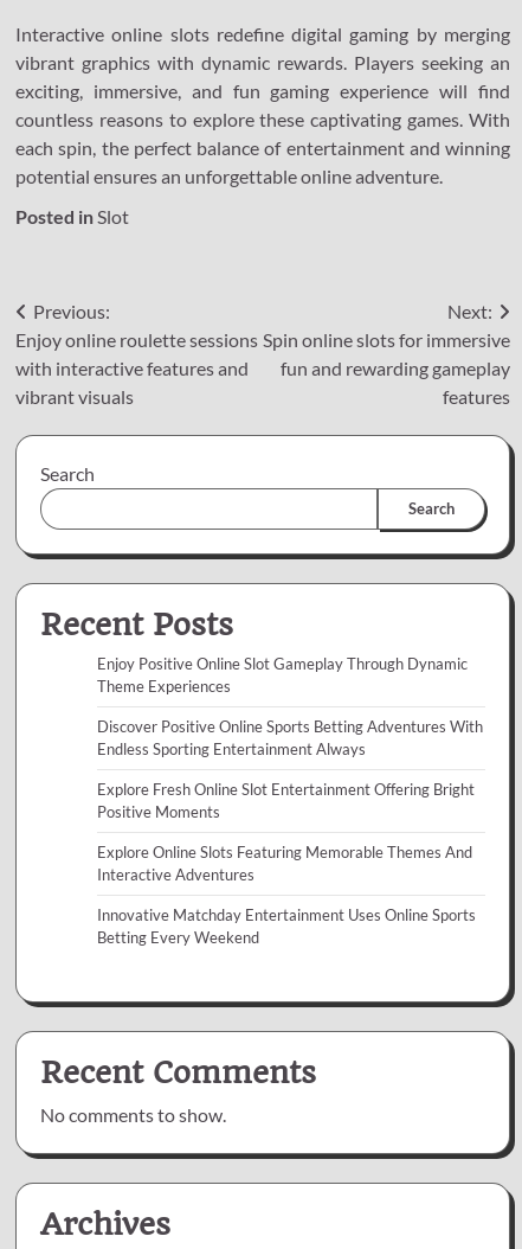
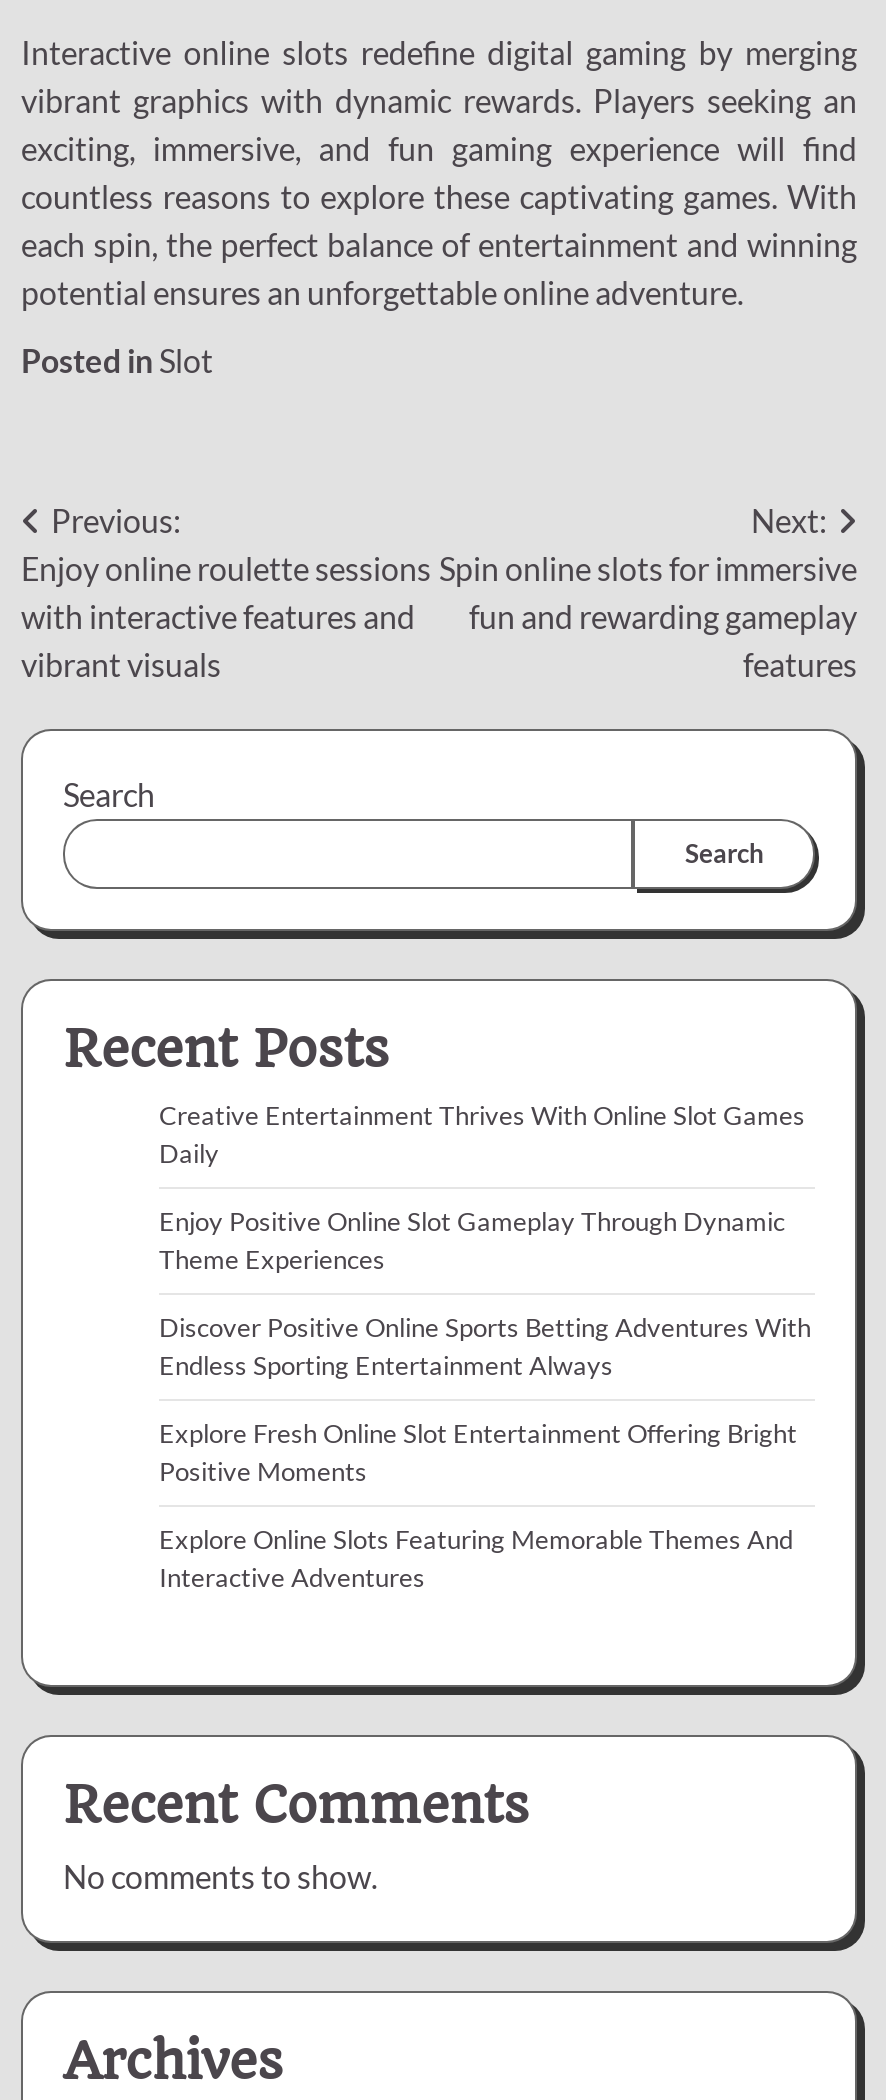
+ Creative Entertainment Thrives With Online Slot Games
+ Daily

moved down: Enjoy Positive Online Slot Gameplay Through Dynamic | Theme Experiences | Discover Positive Online Sports Betting Adventures With | Endless Sporting Entertainment Always | Explore Fresh Online Slot Entertainment Offering Bright | Positive Moments | Explore Online Slots Featuring Memorable Themes And | Interactive Adventures

- Innovative Matchday Entertainment Uses Online Sports
- Betting Every Weekend
